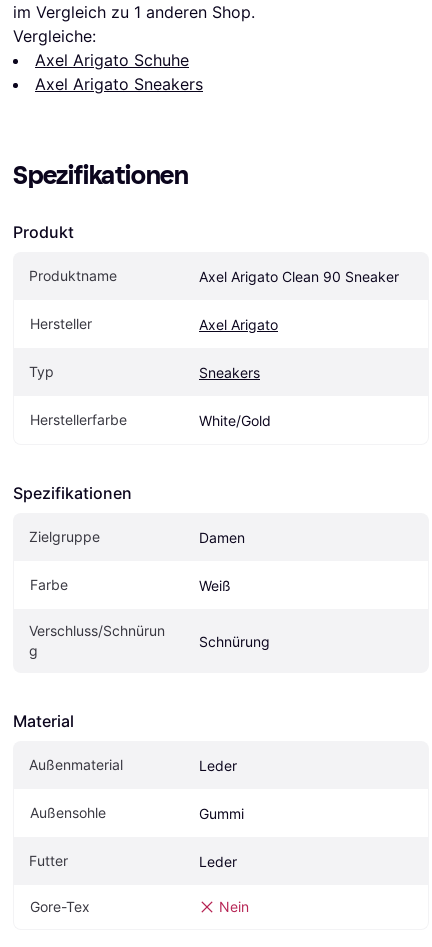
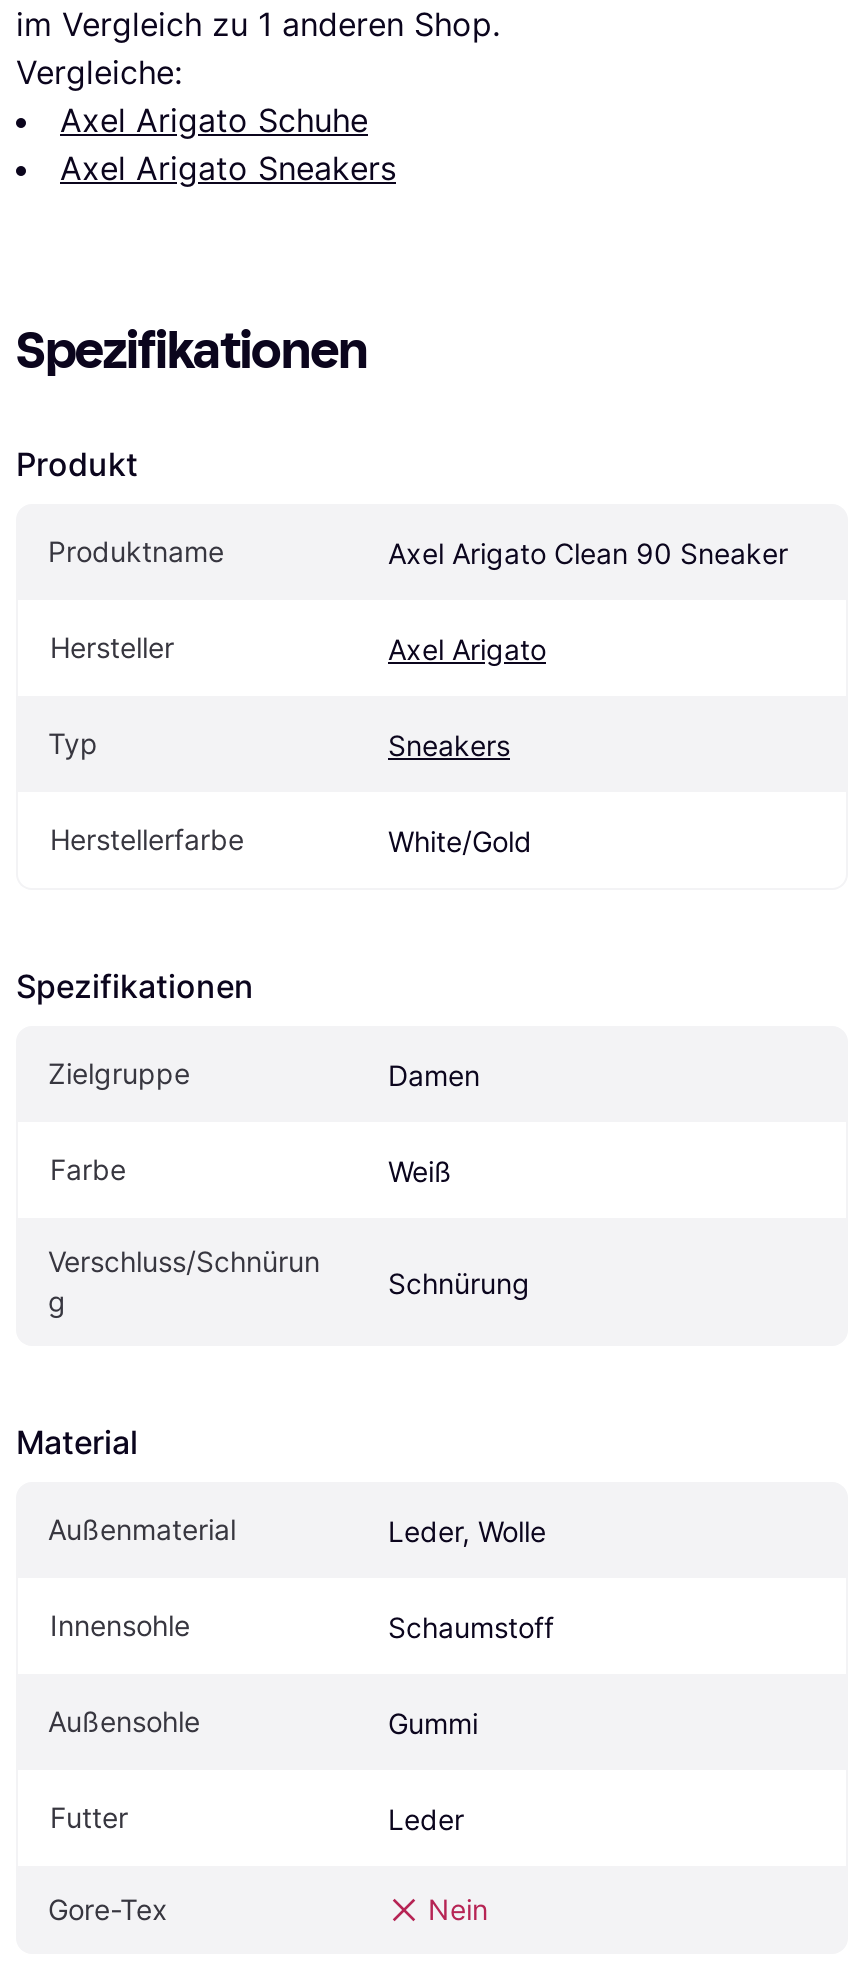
- Leder
+ Leder, Wolle
+ Innensohle
+ Schaumstoff
